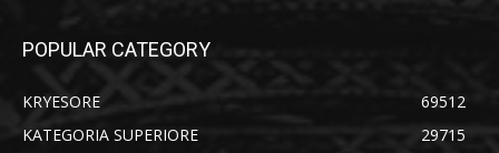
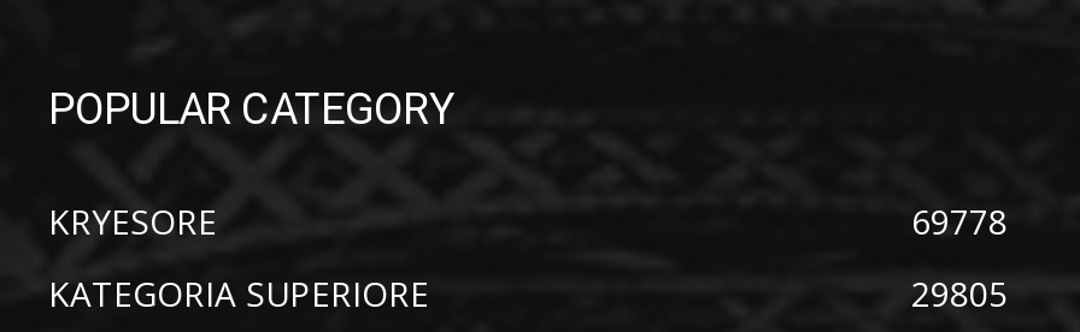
- 69512
+ 69778

- 29715
+ 29805
